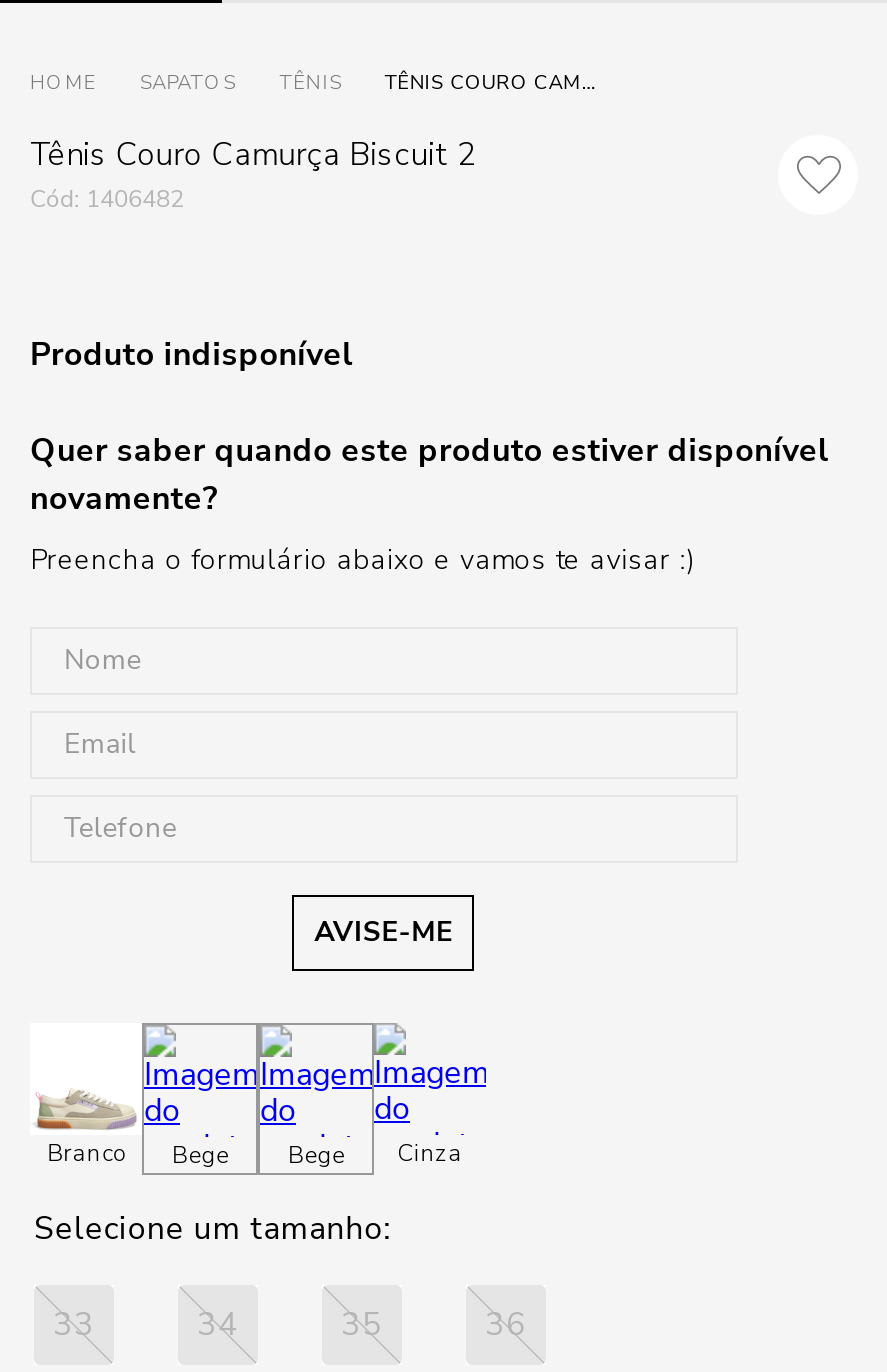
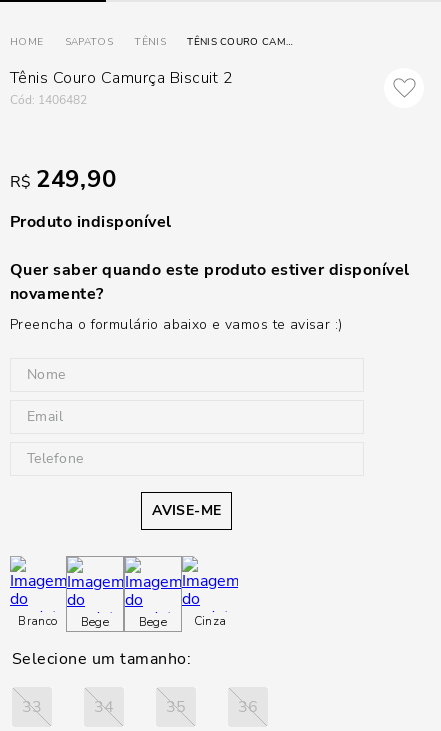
+ R$ 249,90

- [image]
+ [image]
